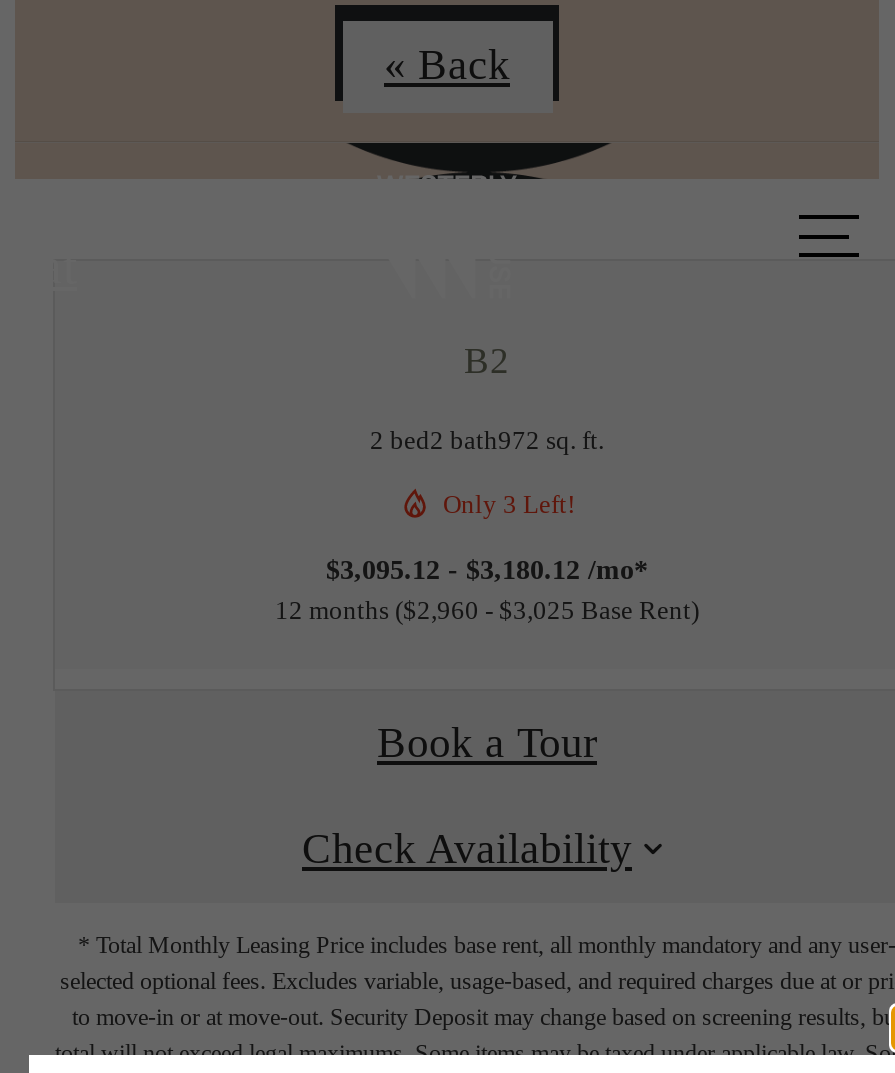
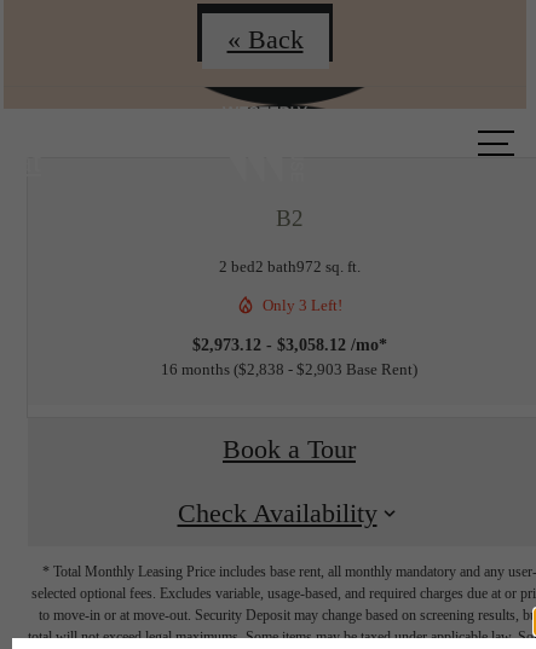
- $3,095.12 - $3,180.12 /mo*
+ $2,973.12 - $3,058.12 /mo*

- 12 months $2,960 - $3,025 Base Rent
+ 16 months $2,838 - $2,903 Base Rent
